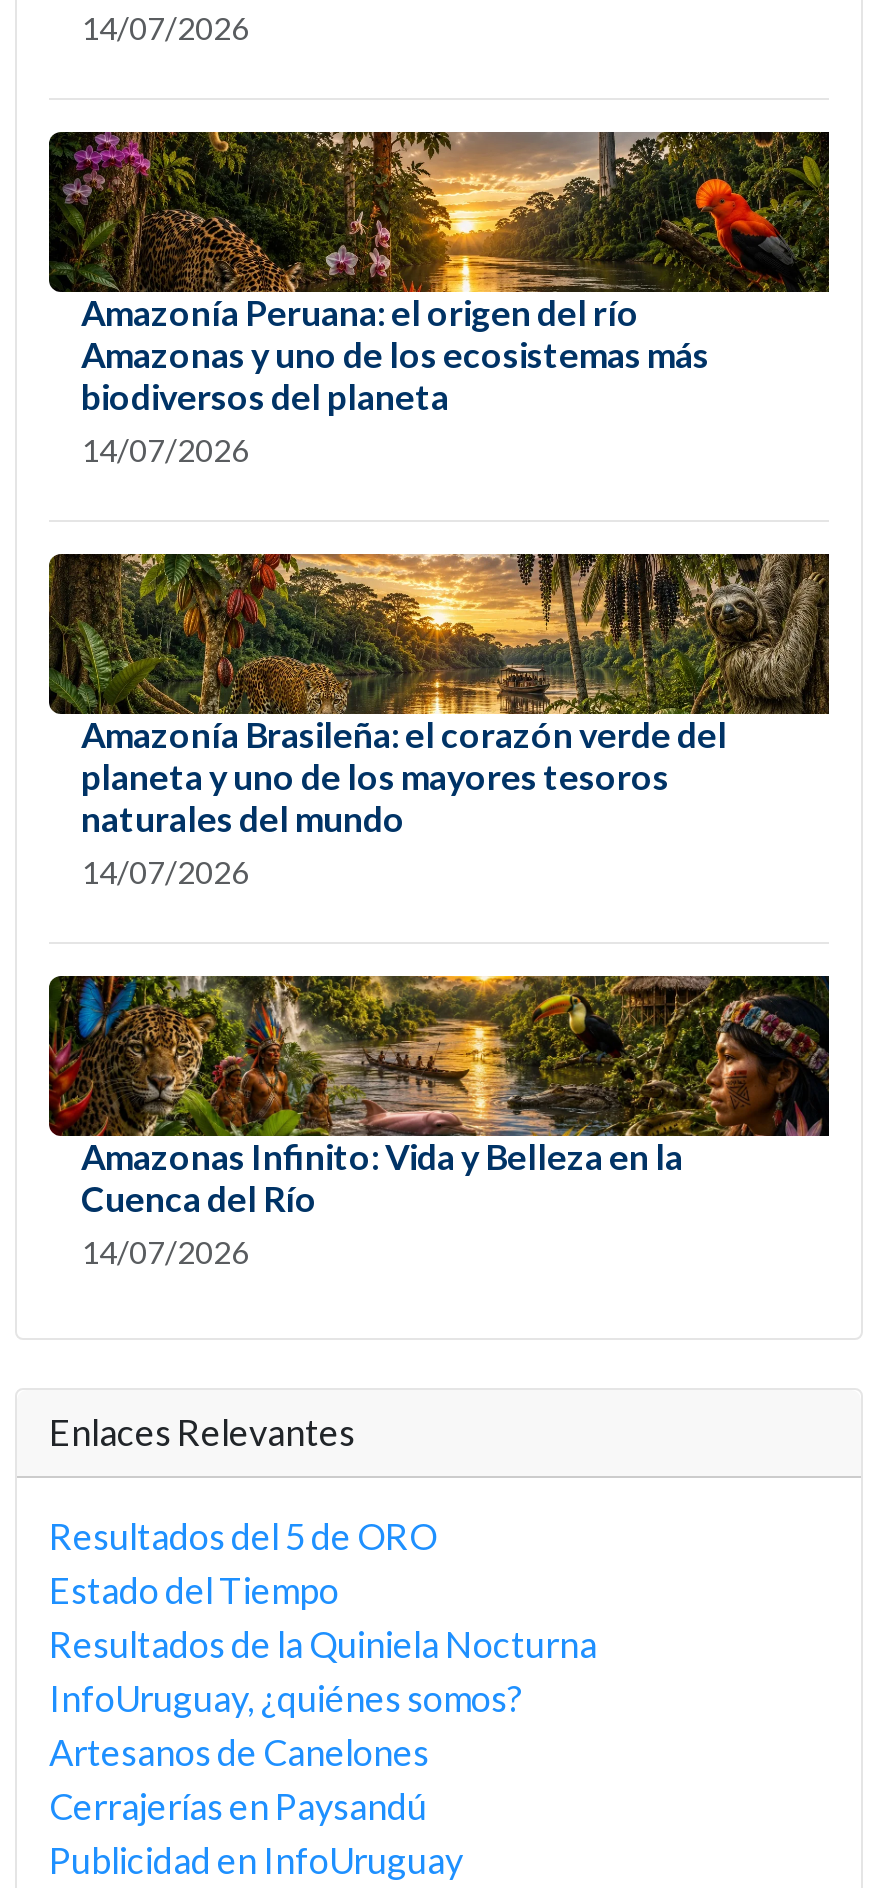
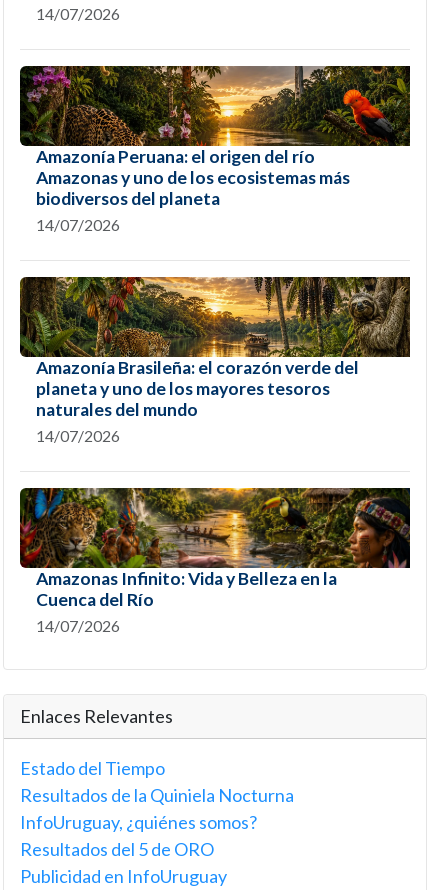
moved down: Resultados del 5 de ORO

- Artesanos de Canelones
- Cerrajerías en Paysandú
